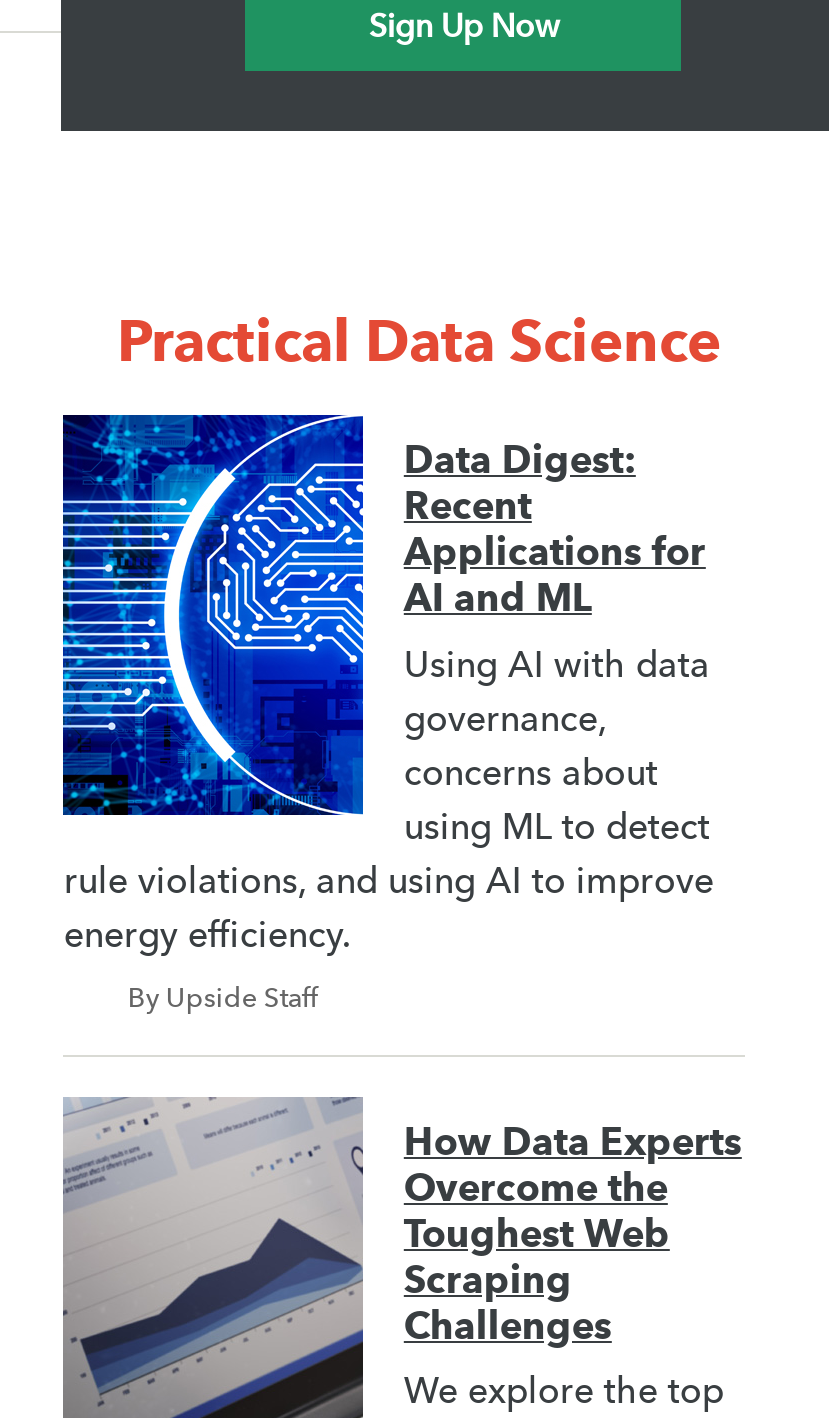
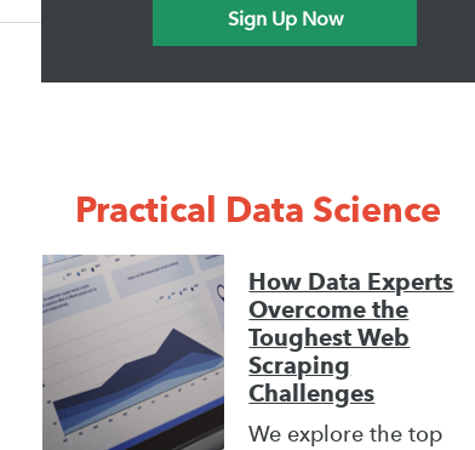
- [image]
- Data Digest:
- Recent
- Applications for
- AI and ML
- Using AI with data
- governance,
- concerns about
- using ML to detect
- rule violations, and using AI to improve
- energy efficiency.
- By Upside Staff
